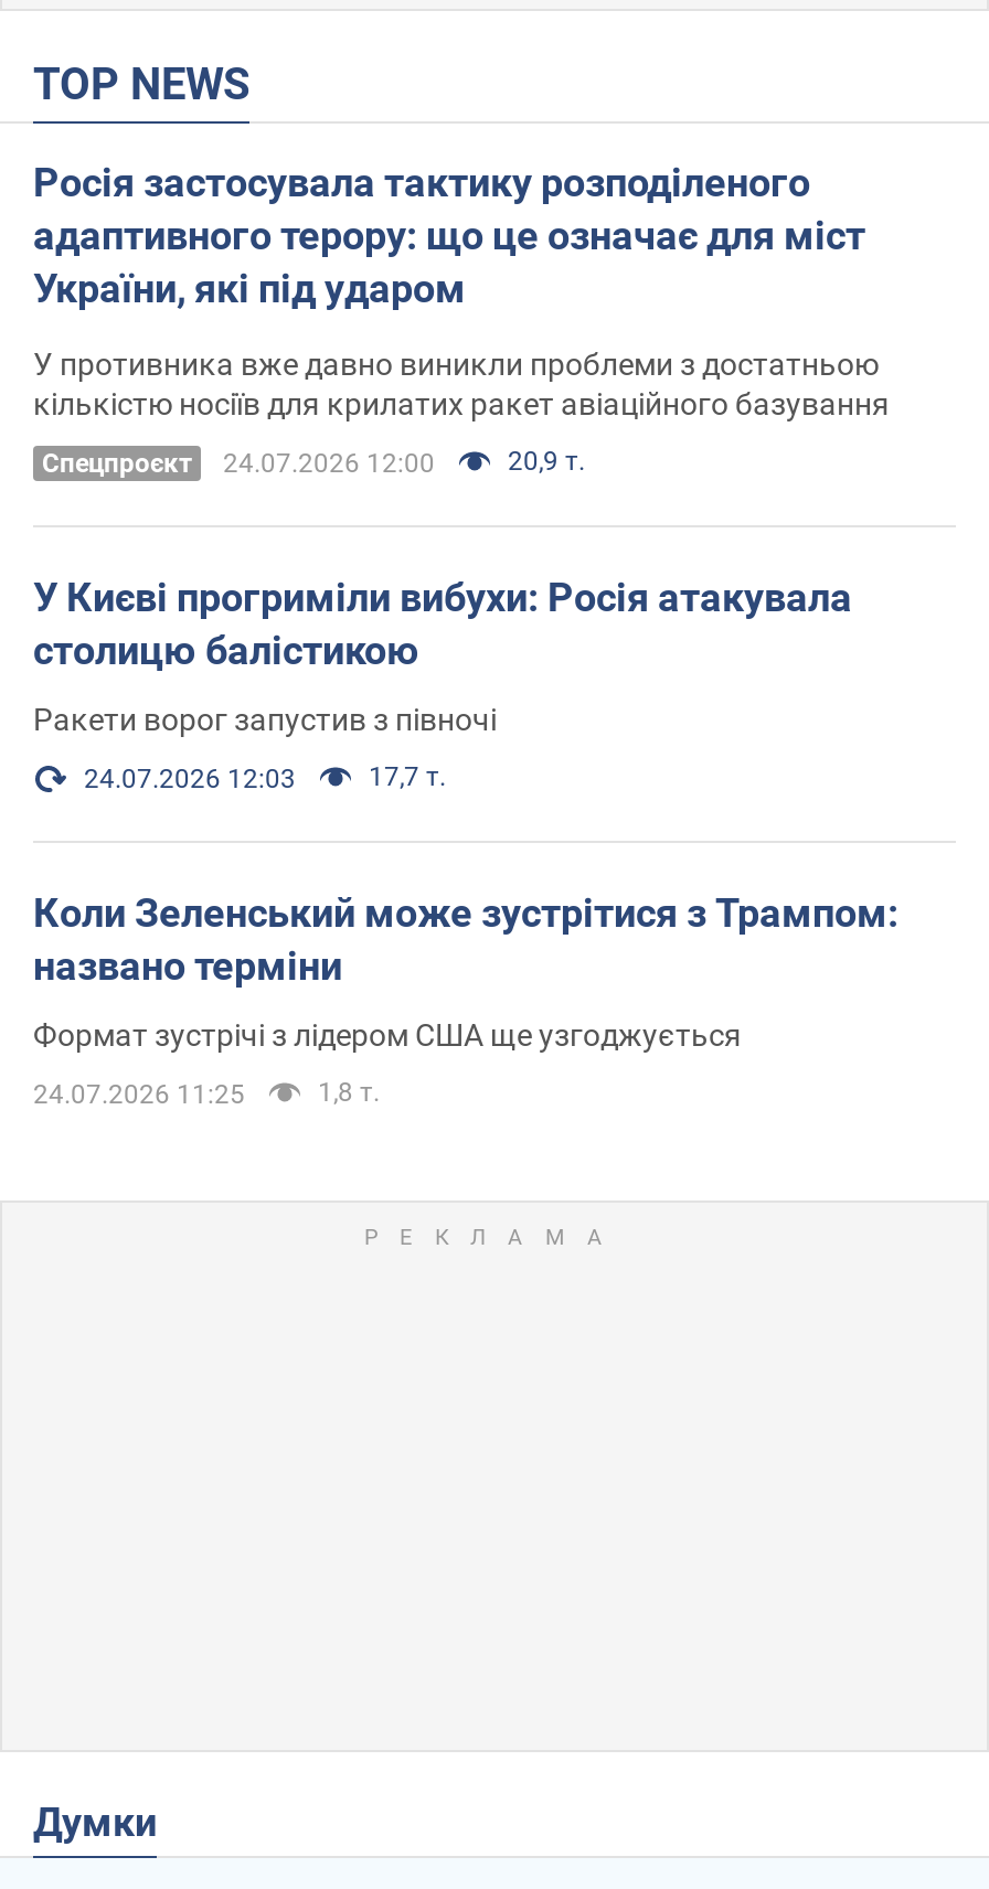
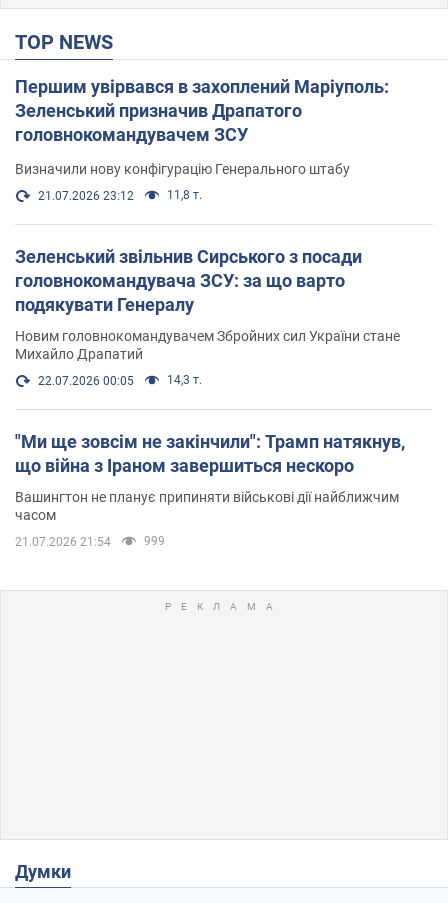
- Росія застосувала тактику розподіленого
- адаптивного терору: що це означає для міст
- України, які під ударом
+ Першим увірвався в захоплений Маріуполь:
+ Зеленський призначив Драпатого
+ головнокомандувачем ЗСУ

- У противника вже давно виникли проблеми з достатньою
- кількістю носіїв для крилатих ракет авіаційного базування
+ Визначили нову конфігурацію Генерального штабу

- Cпецпроєкт
- 24.07.2026 12:00
- 20,9 т.
+ 21.07.2026 23:12
+ 11,8 т.

- У Києві прогриміли вибухи: Росія атакувала
- столицю балістикою
+ Зеленський звільнив Сирського з посади
+ головнокомандувача ЗСУ: за що варто
+ подякувати Генералу

- Ракети ворог запустив з півночі
+ Новим головнокомандувачем Збройних сил України стане
+ Михайло Драпатий

- 24.07.2026 12:03
- 17,7 т.
+ 22.07.2026 00:05
+ 14,3 т.

- Коли Зеленський може зустрітися з Трампом:
- названо терміни
+ "Ми ще зовсім не закінчили": Трамп натякнув,
+ що війна з Іраном завершиться нескоро

- Формат зустрічі з лідером США ще узгоджується
+ Вашингтон не планує припиняти військові дії найближчим
+ часом

- 24.07.2026 11:25
- 1,8 т.
+ 21.07.2026 21:54
+ 999
